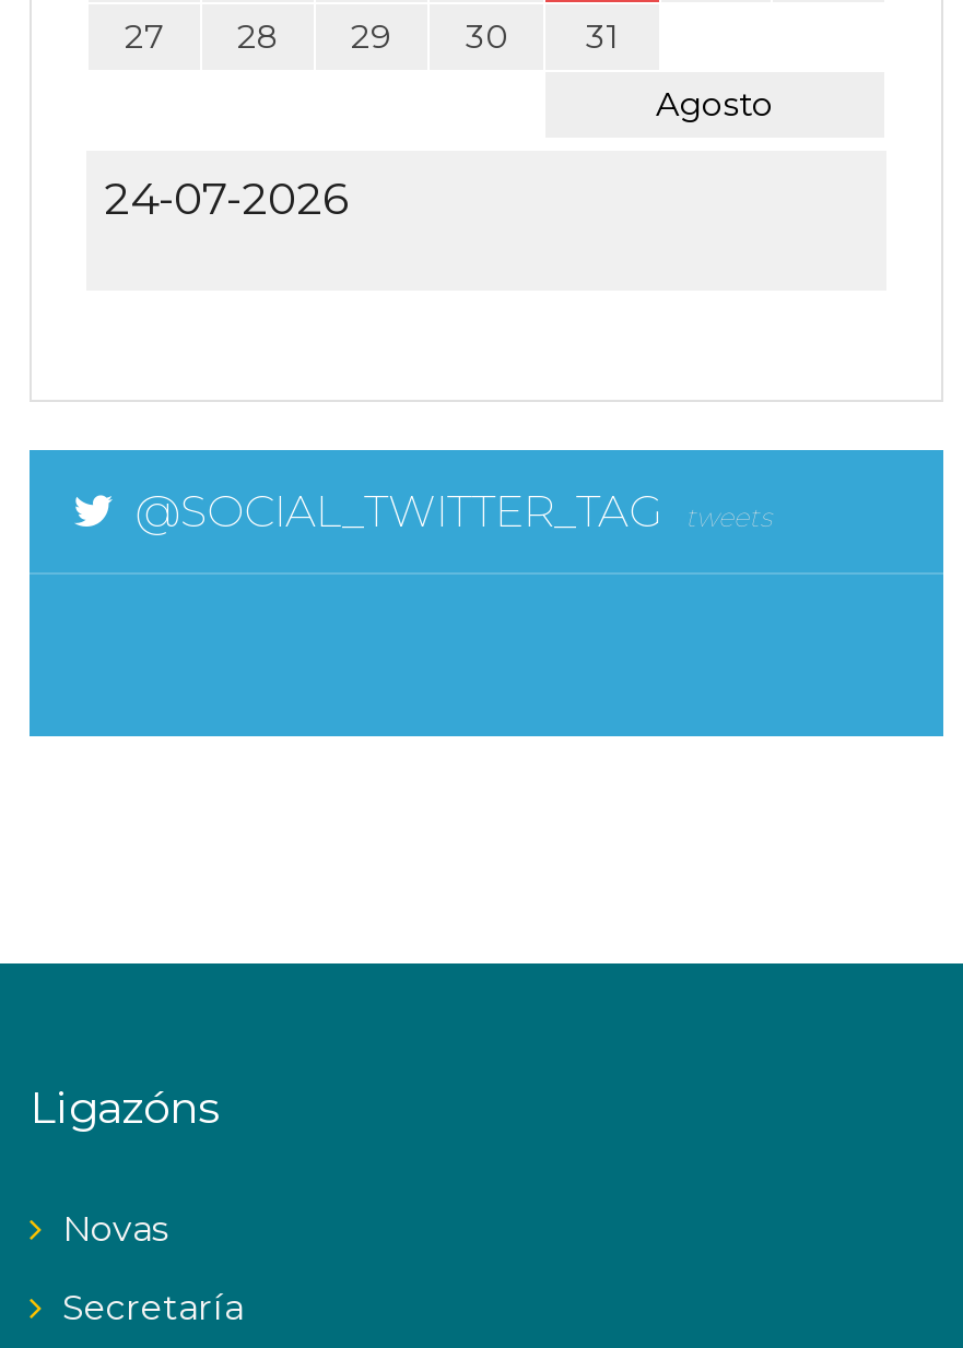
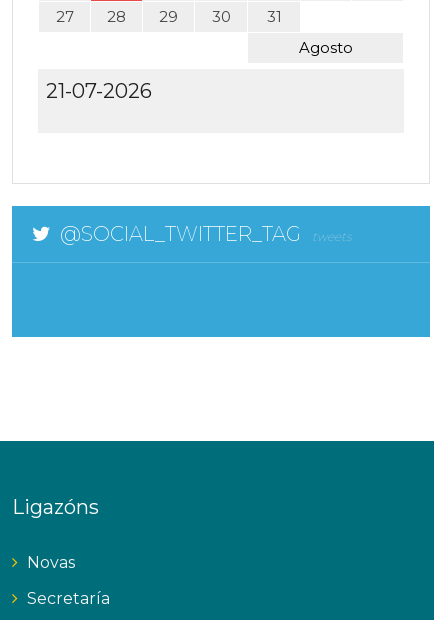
- 24-07-2026
+ 21-07-2026
